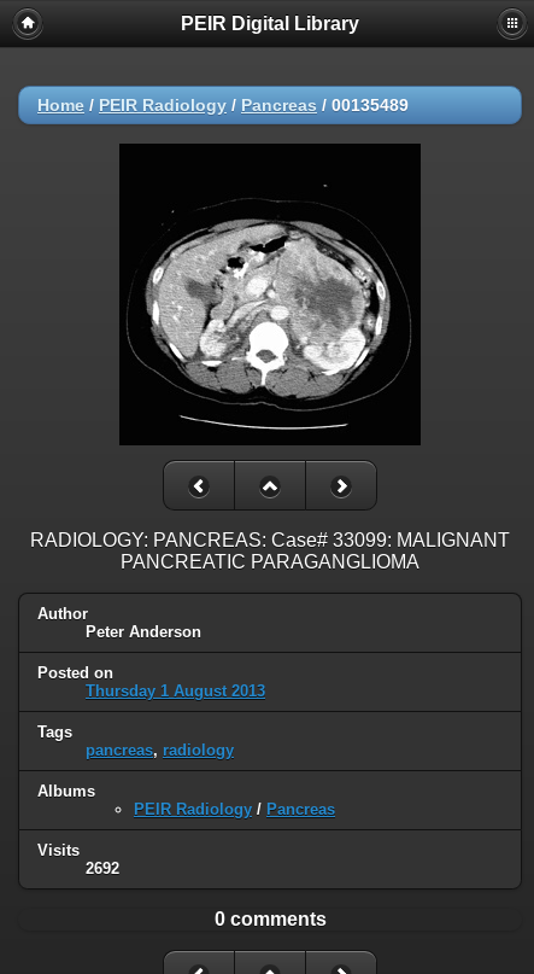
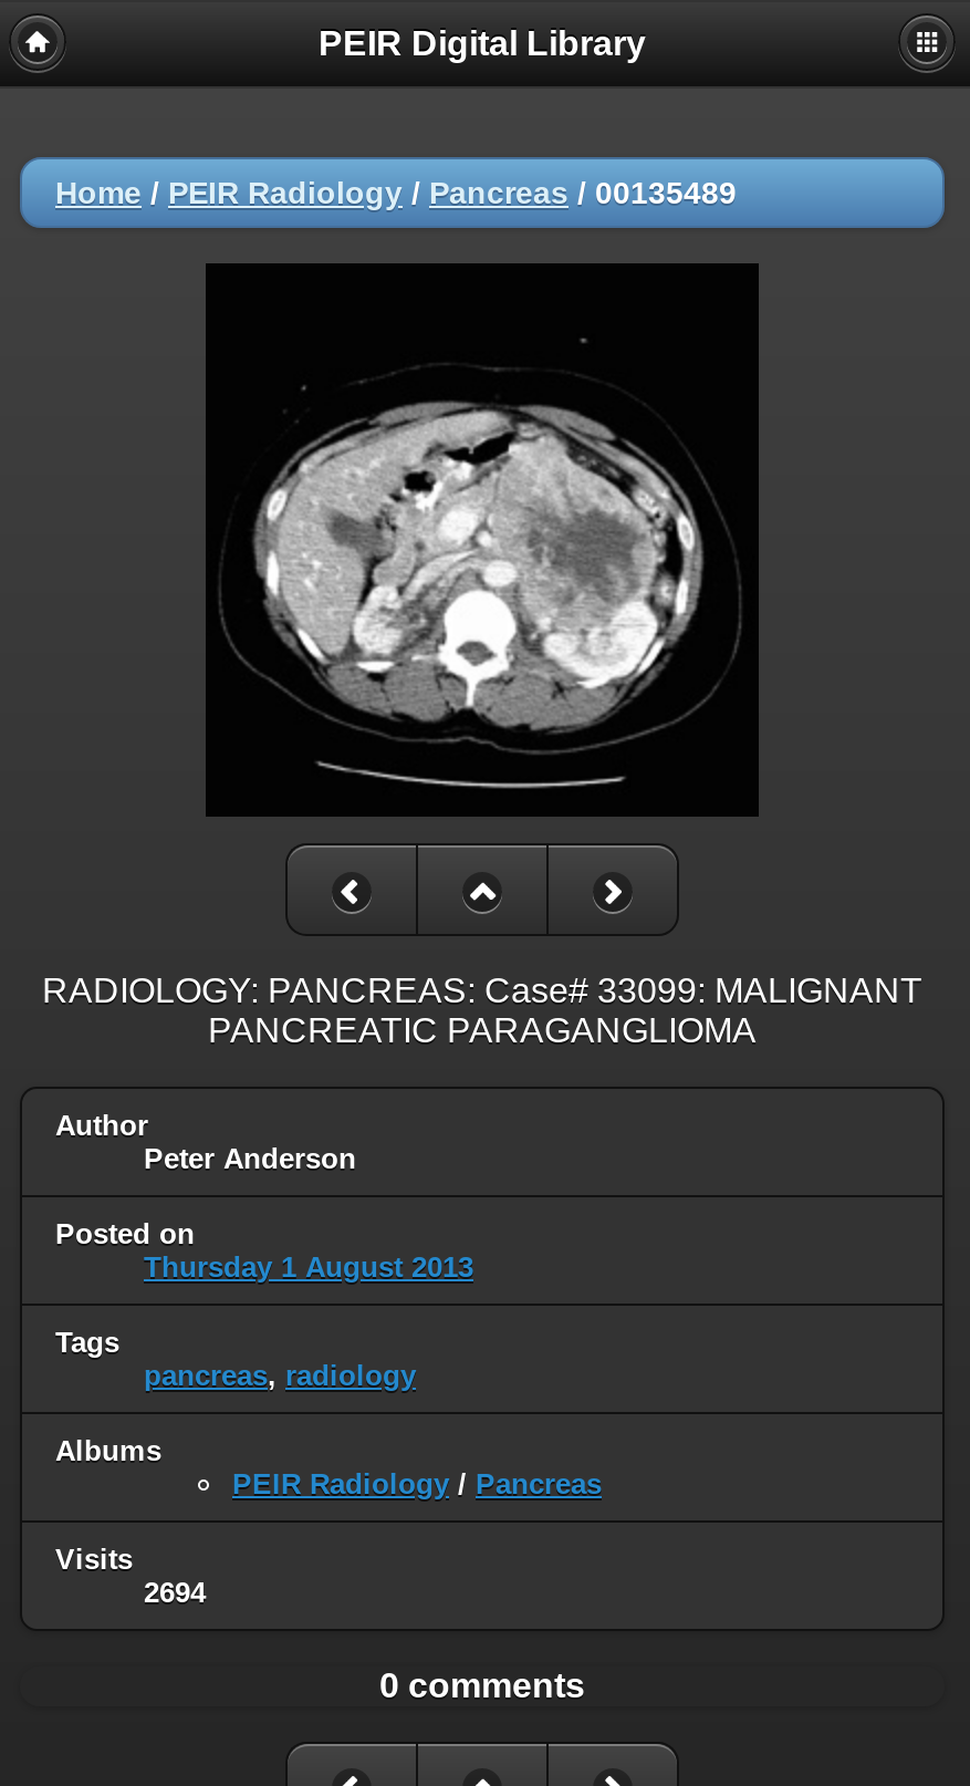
- 2692
+ 2694
